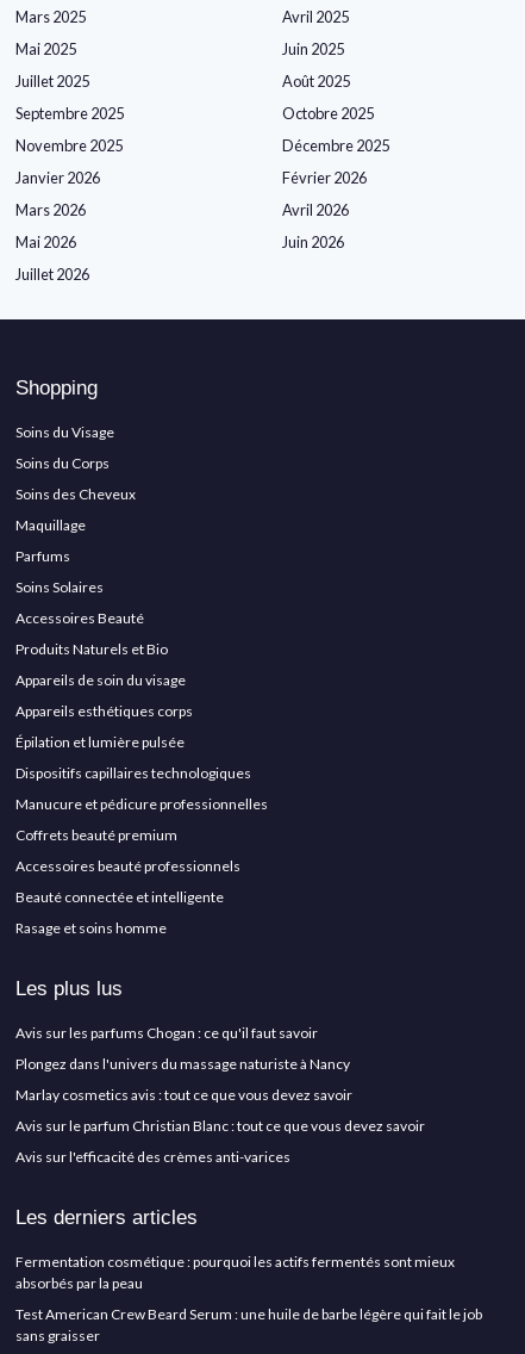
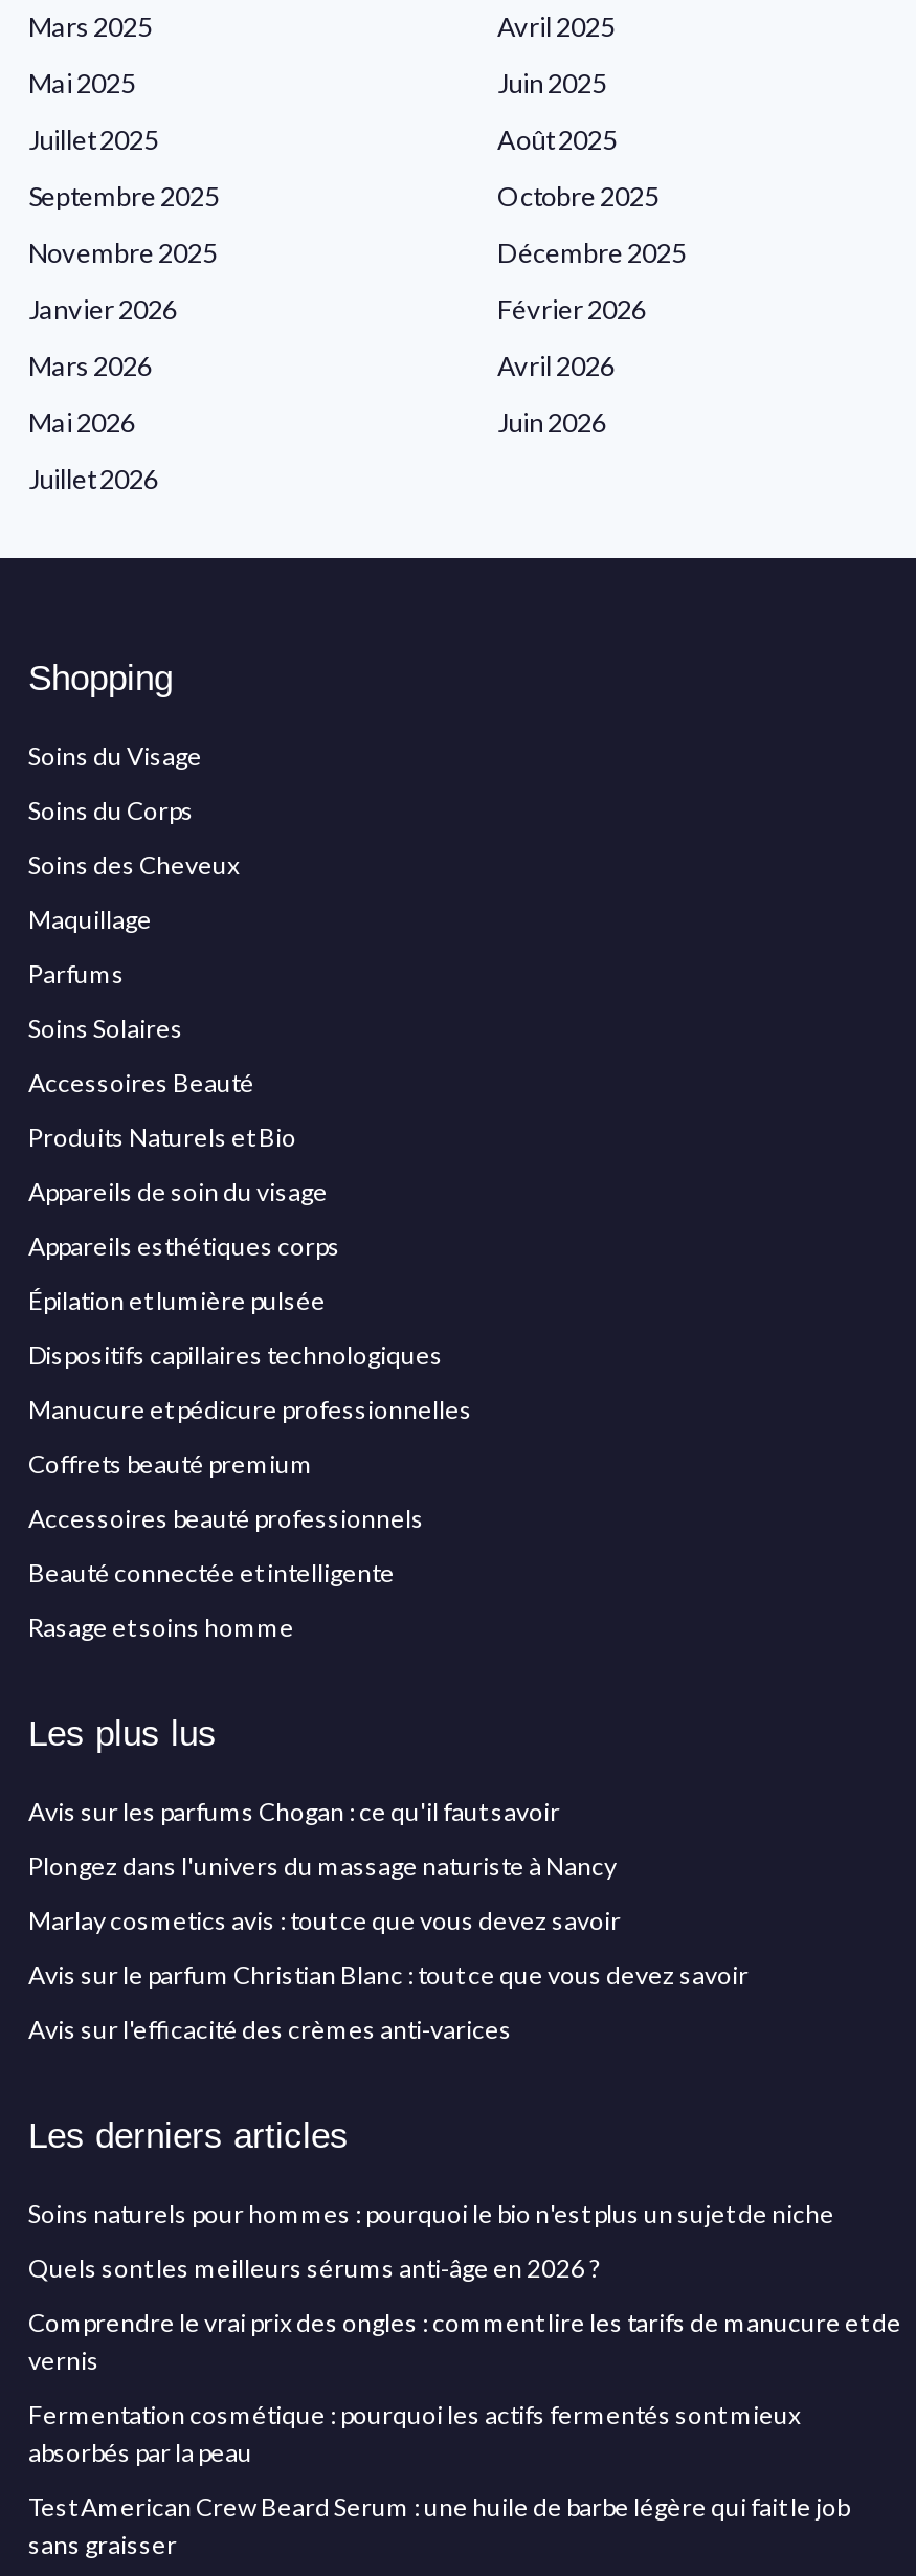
+ Soins naturels pour hommes : pourquoi le bio n'est plus un sujet de niche
+ Quels sont les meilleurs sérums anti-âge en 2026 ?
+ Comprendre le vrai prix des ongles : comment lire les tarifs de manucure et de
+ vernis
